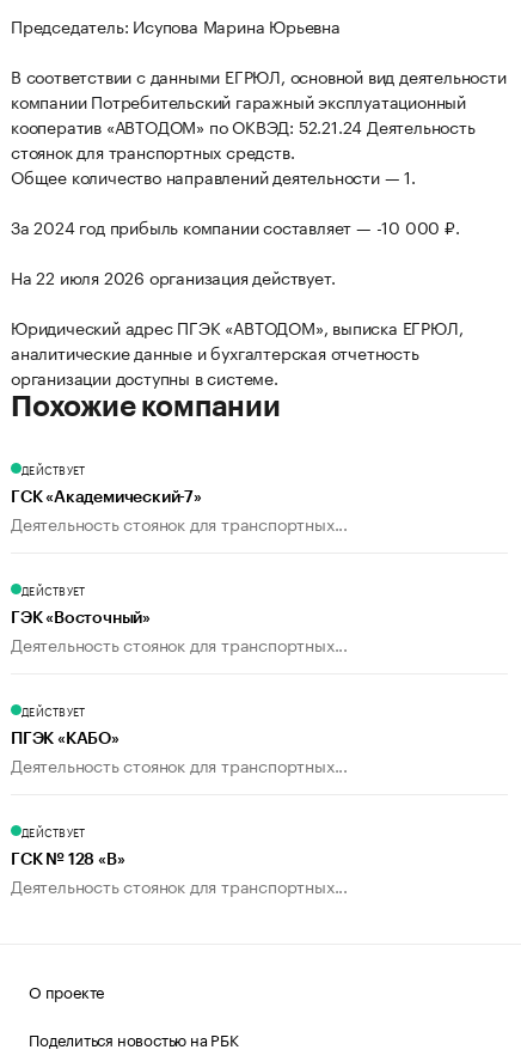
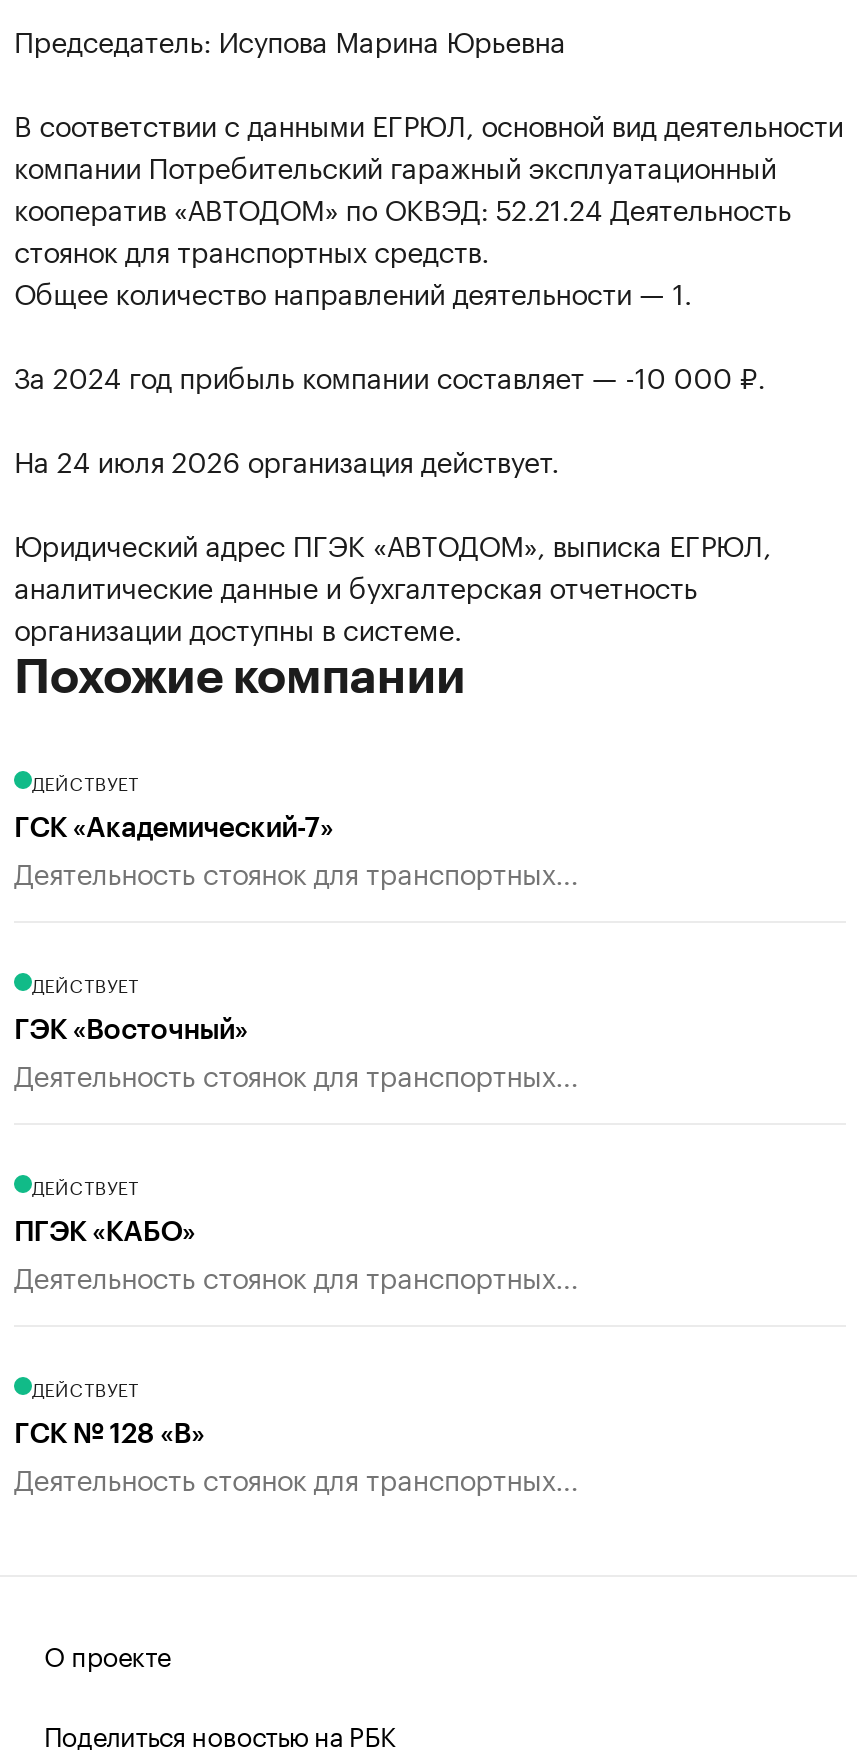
- На 22 июля 2026 организация действует.
+ На 24 июля 2026 организация действует.
